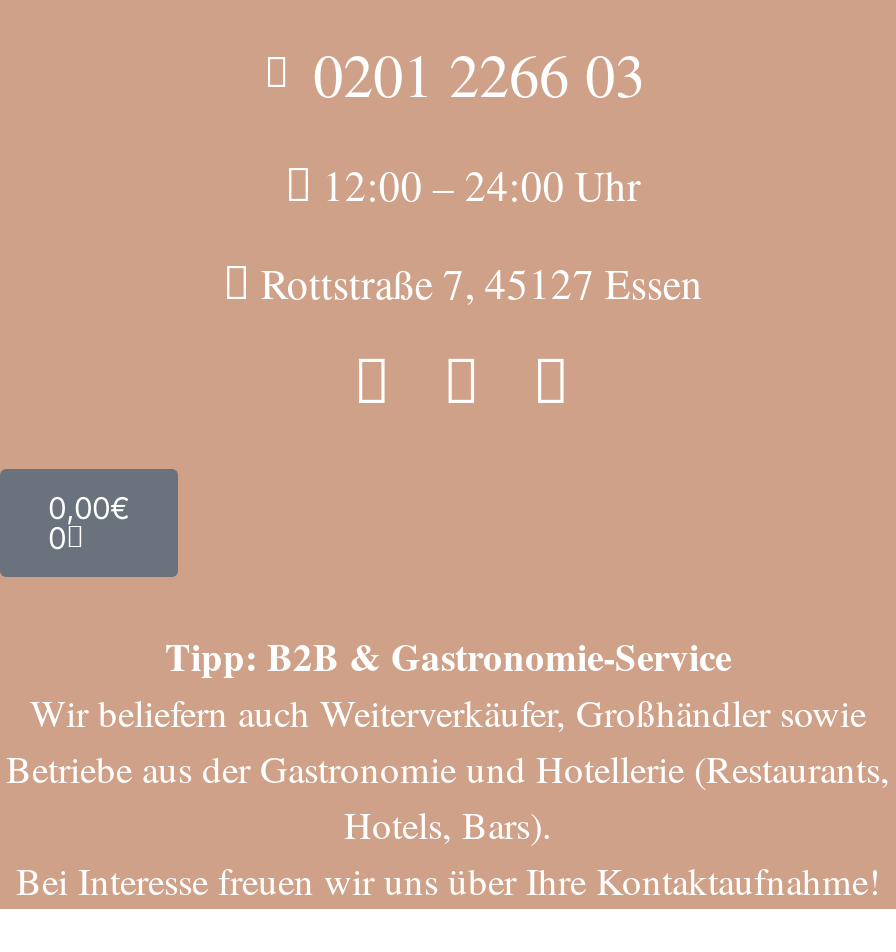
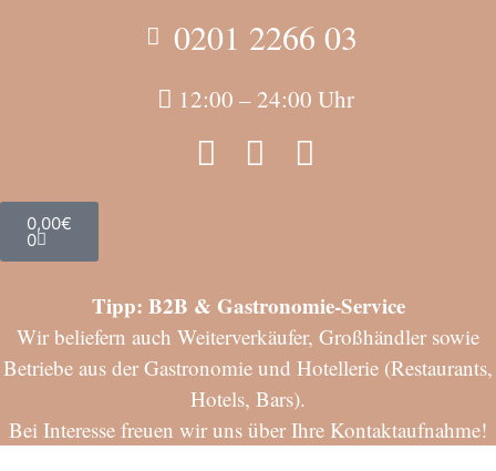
- Rottstraße 7, 45127 Essen
